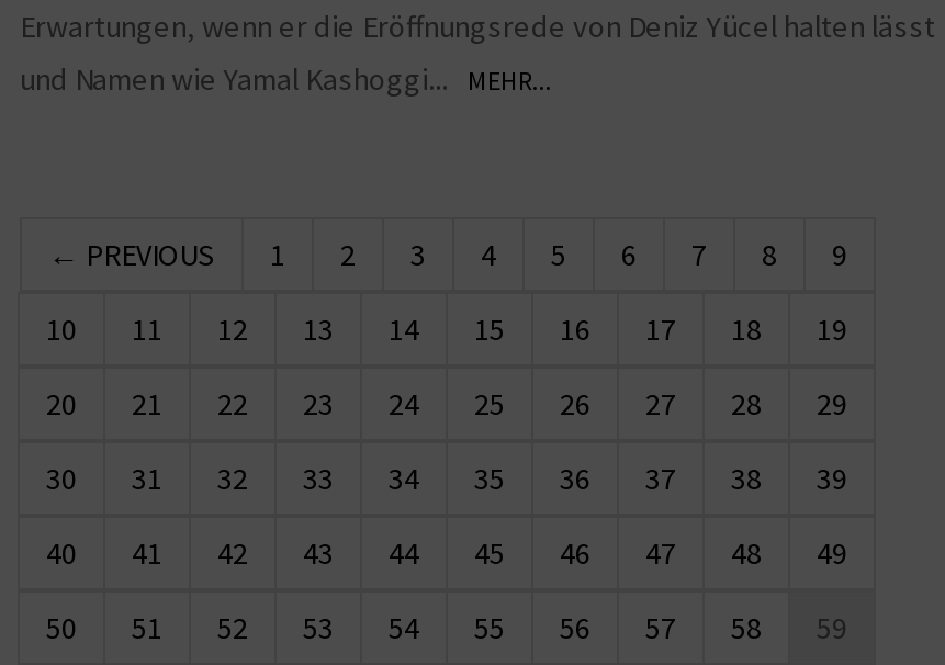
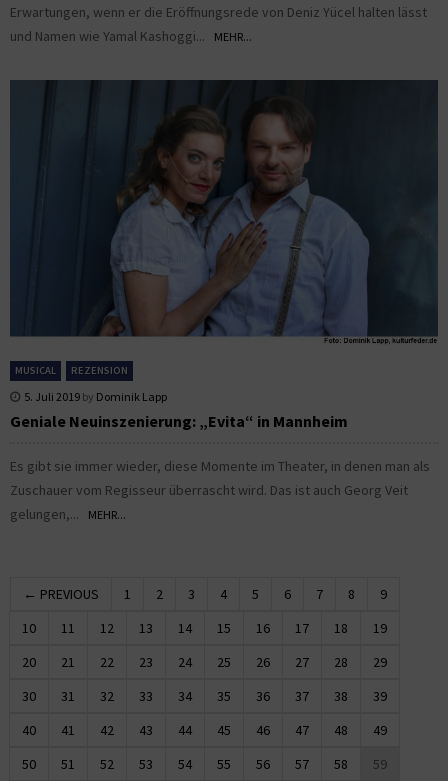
+ [image]
+ MUSICAL
+ REZENSION
+ 5. Juli 2019 by Dominik Lapp
+ Geniale Neuinszenierung: „Evita“ in Mannheim
+ Es gibt sie immer wieder, diese Momente im Theater, in denen man als
+ Zuschauer vom Regisseur überrascht wird. Das ist auch Georg Veit
+ gelungen,... MEHR...
